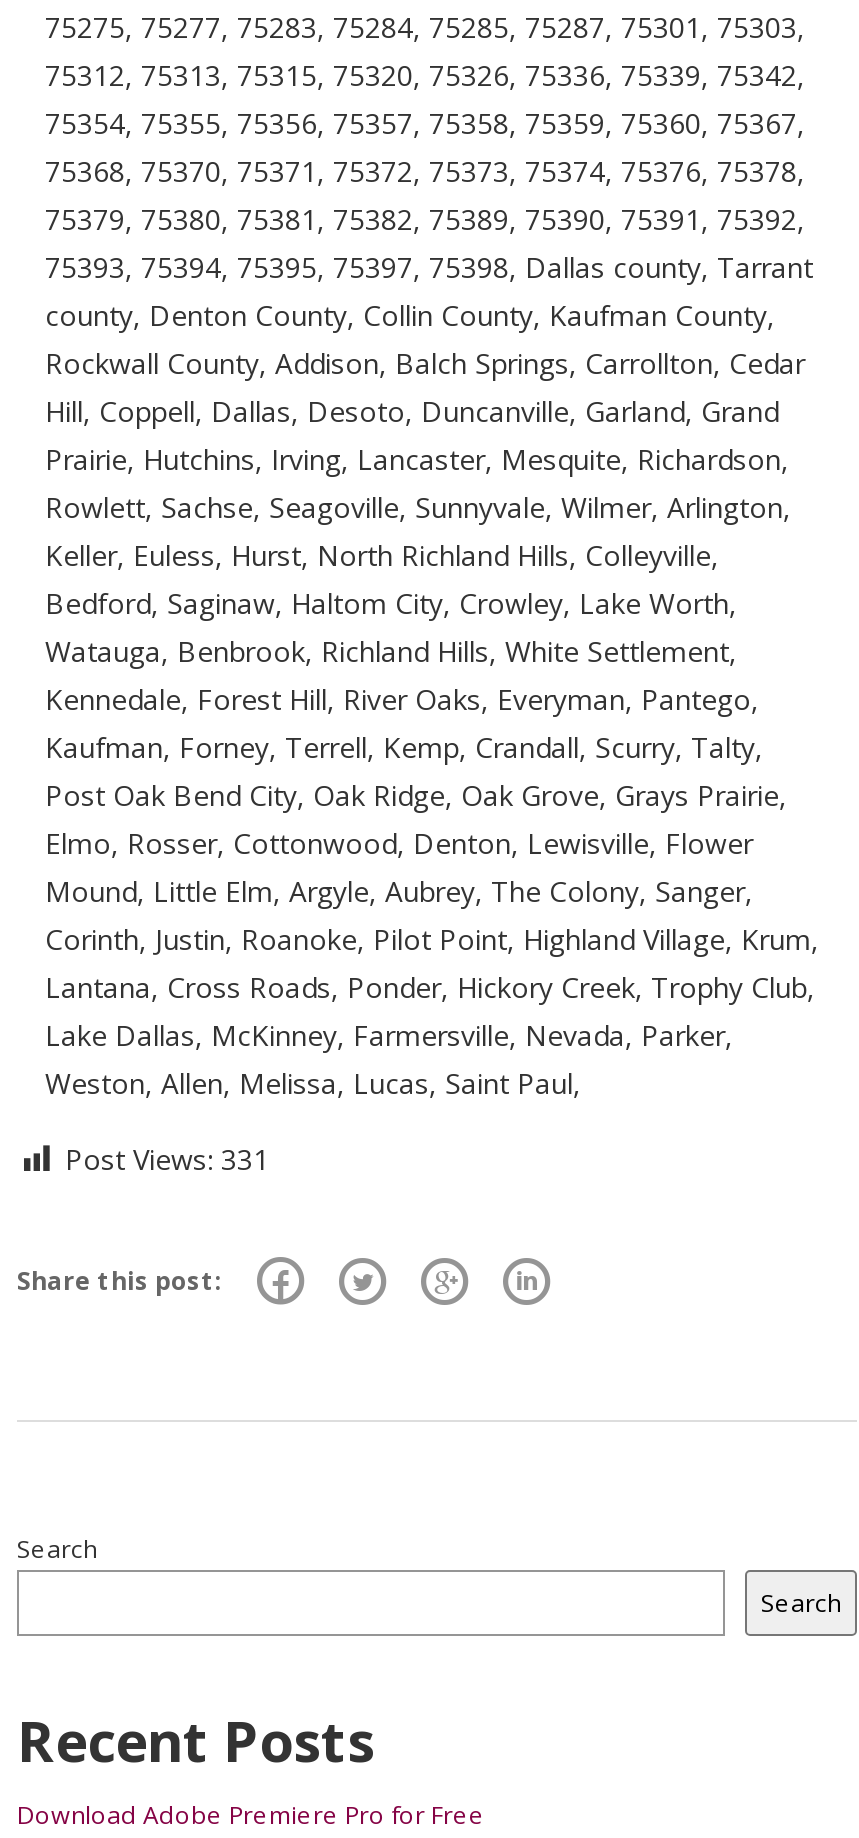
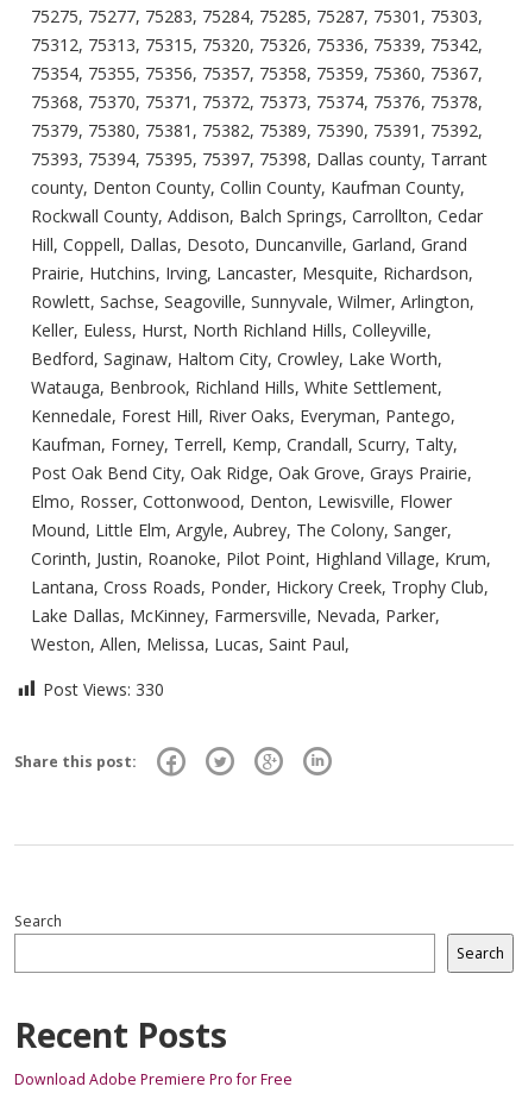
- Post Views: 331
+ Post Views: 330
